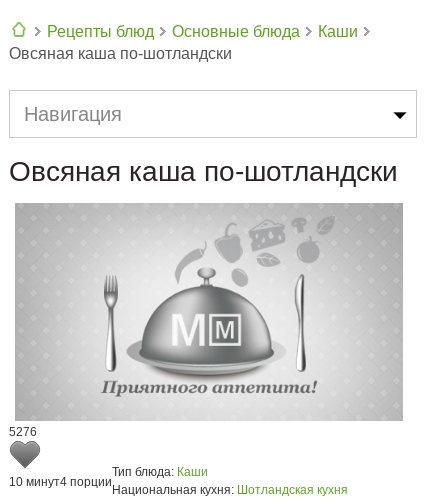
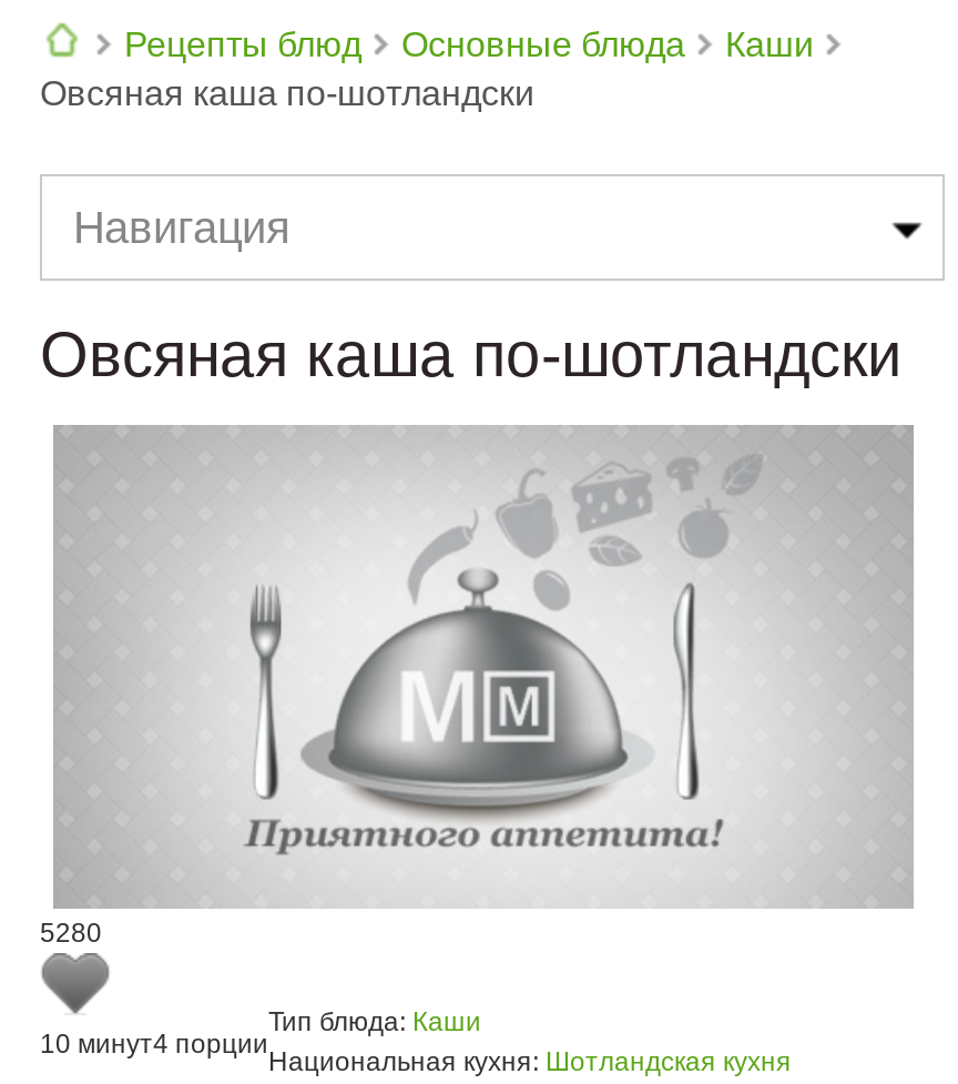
- 5276
+ 5280
